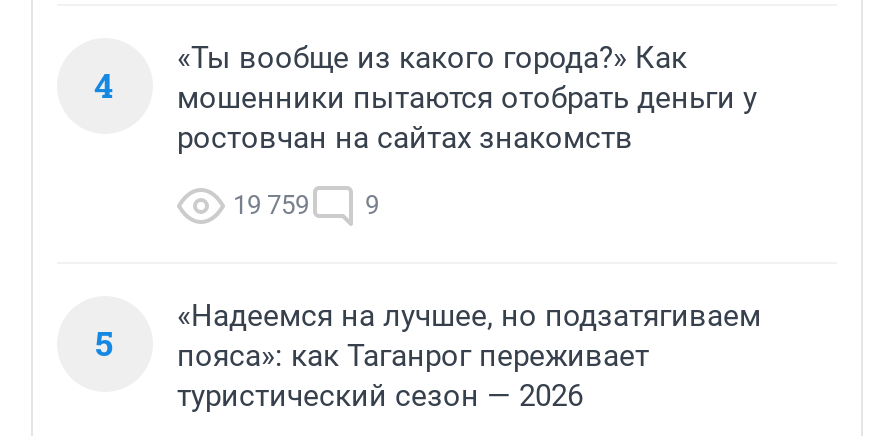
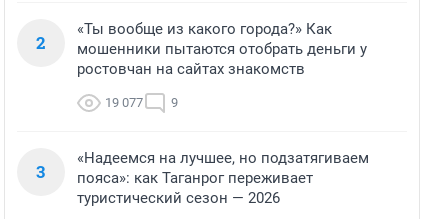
- 4 мошенники пытаются отобрать деньги у
+ 2 мошенники пытаются отобрать деньги у

- 19 759 9
+ 19 077 9

- 5 пояса»: как Таганрог переживает
+ 3 пояса»: как Таганрог переживает
